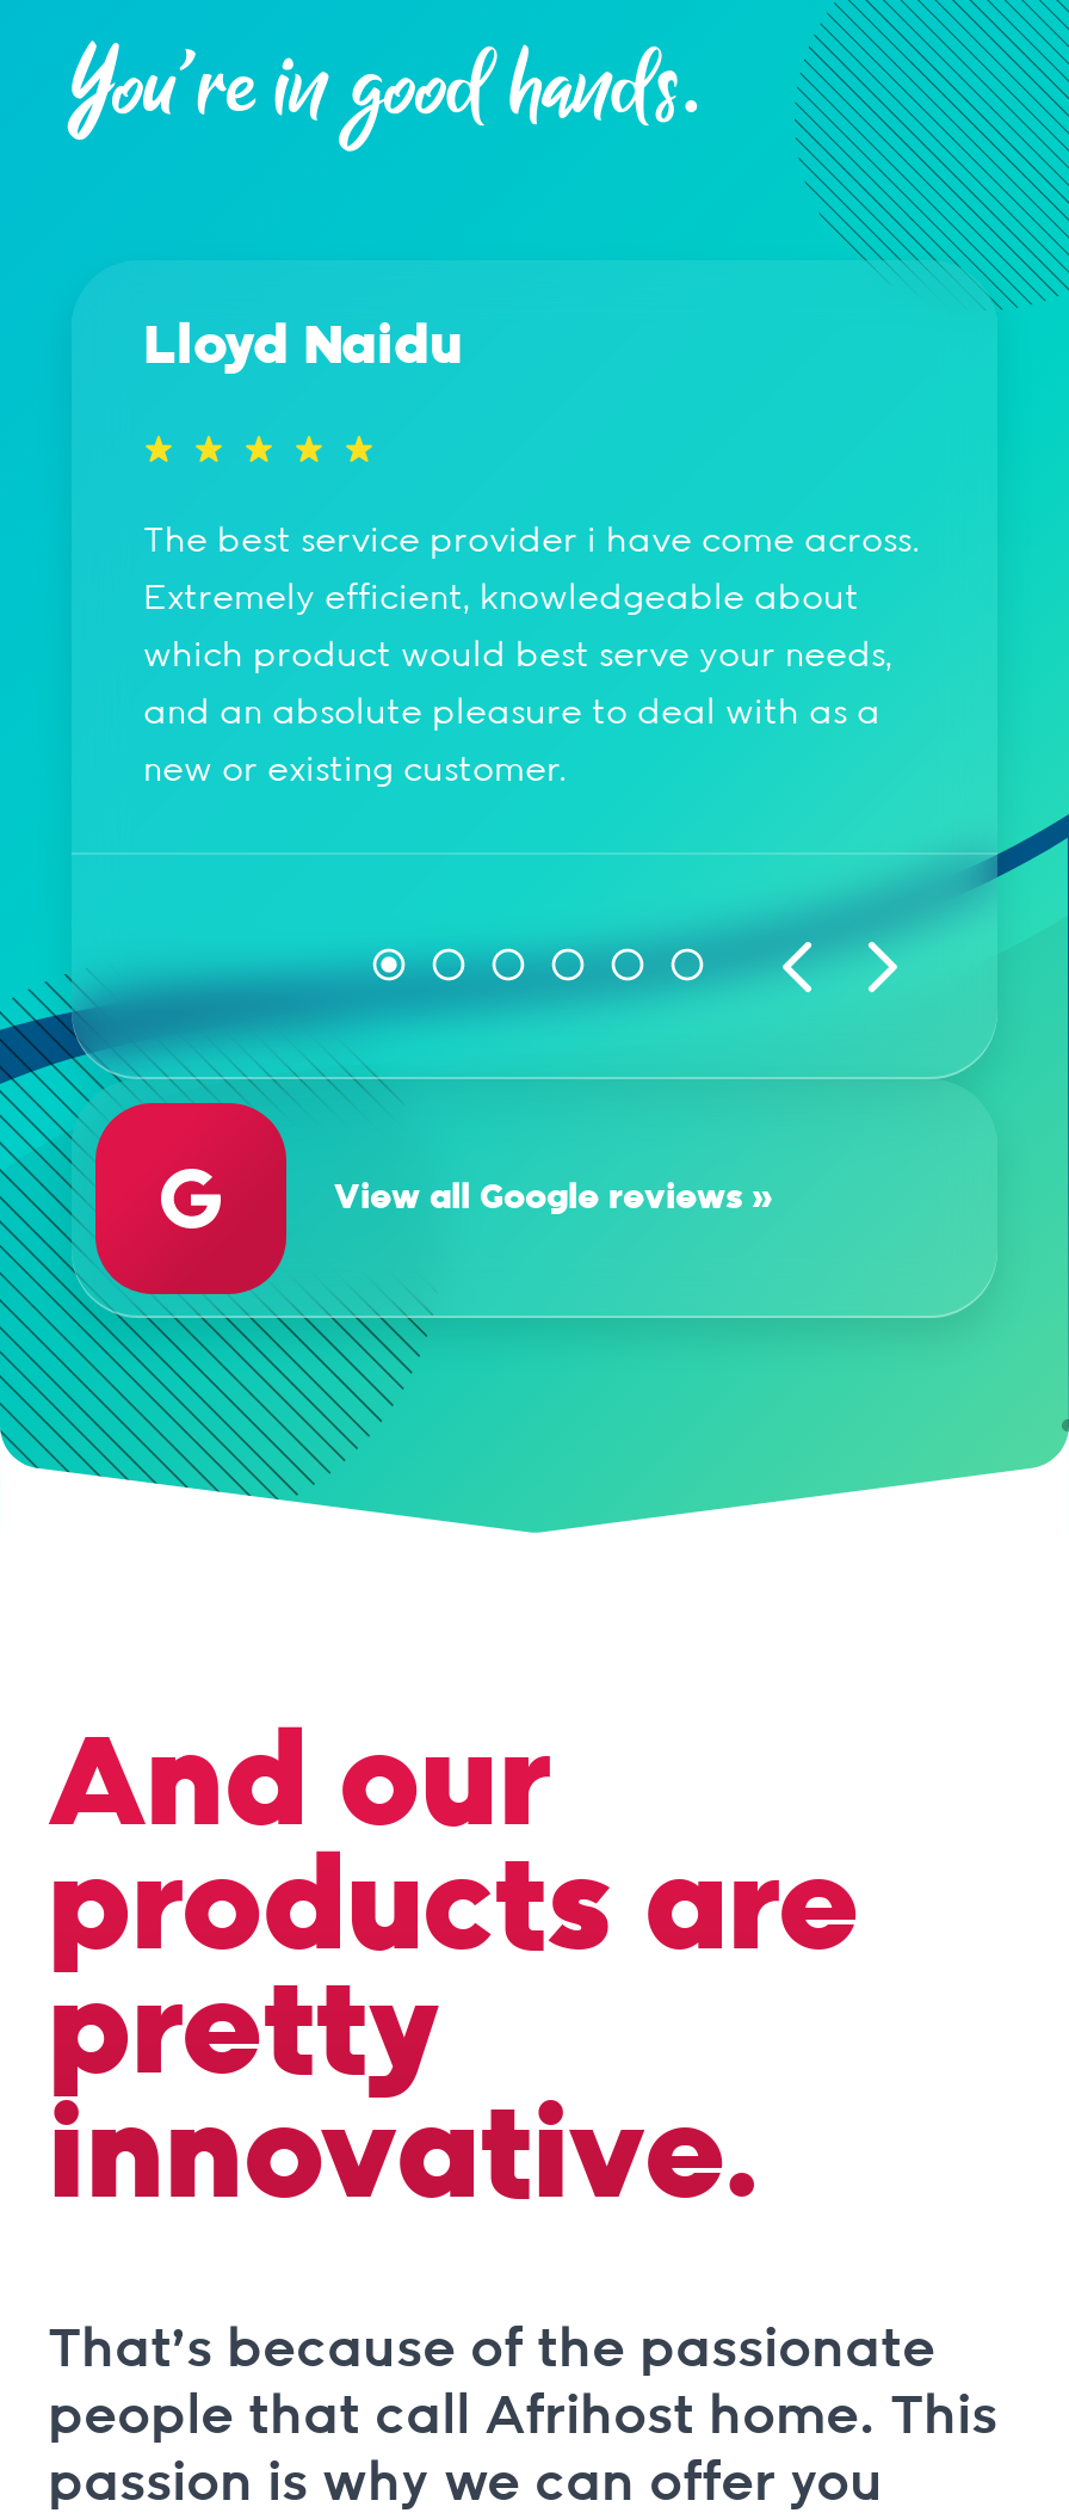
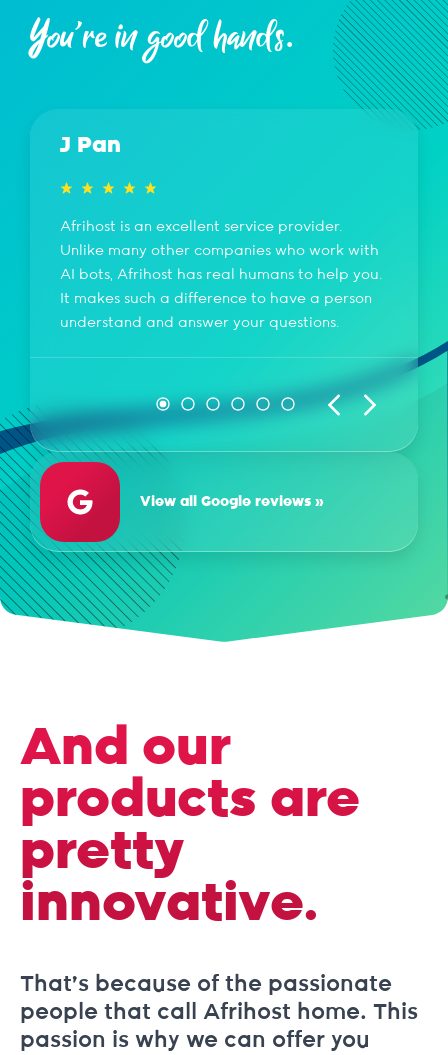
- Lloyd Naidu
+ J Pan

- The best service provider i have come across.
+ Afrihost is an excellent service provider.

- Extremely efficient, knowledgeable about
+ Unlike many other companies who work with

- which product would best serve your needs,
+ AI bots, Afrihost has real humans to help you.

- and an absolute pleasure to deal with as a
+ It makes such a difference to have a person

- new or existing customer.
+ understand and answer your questions.
